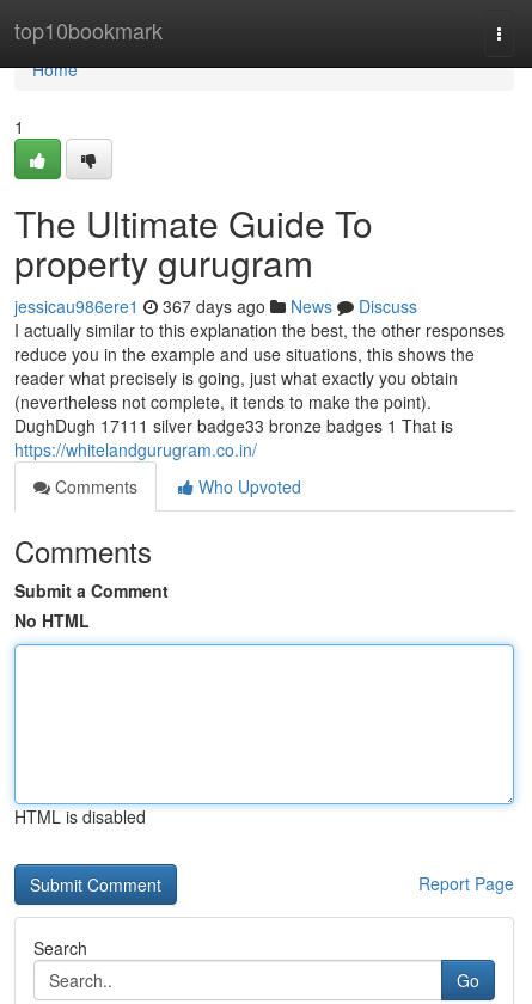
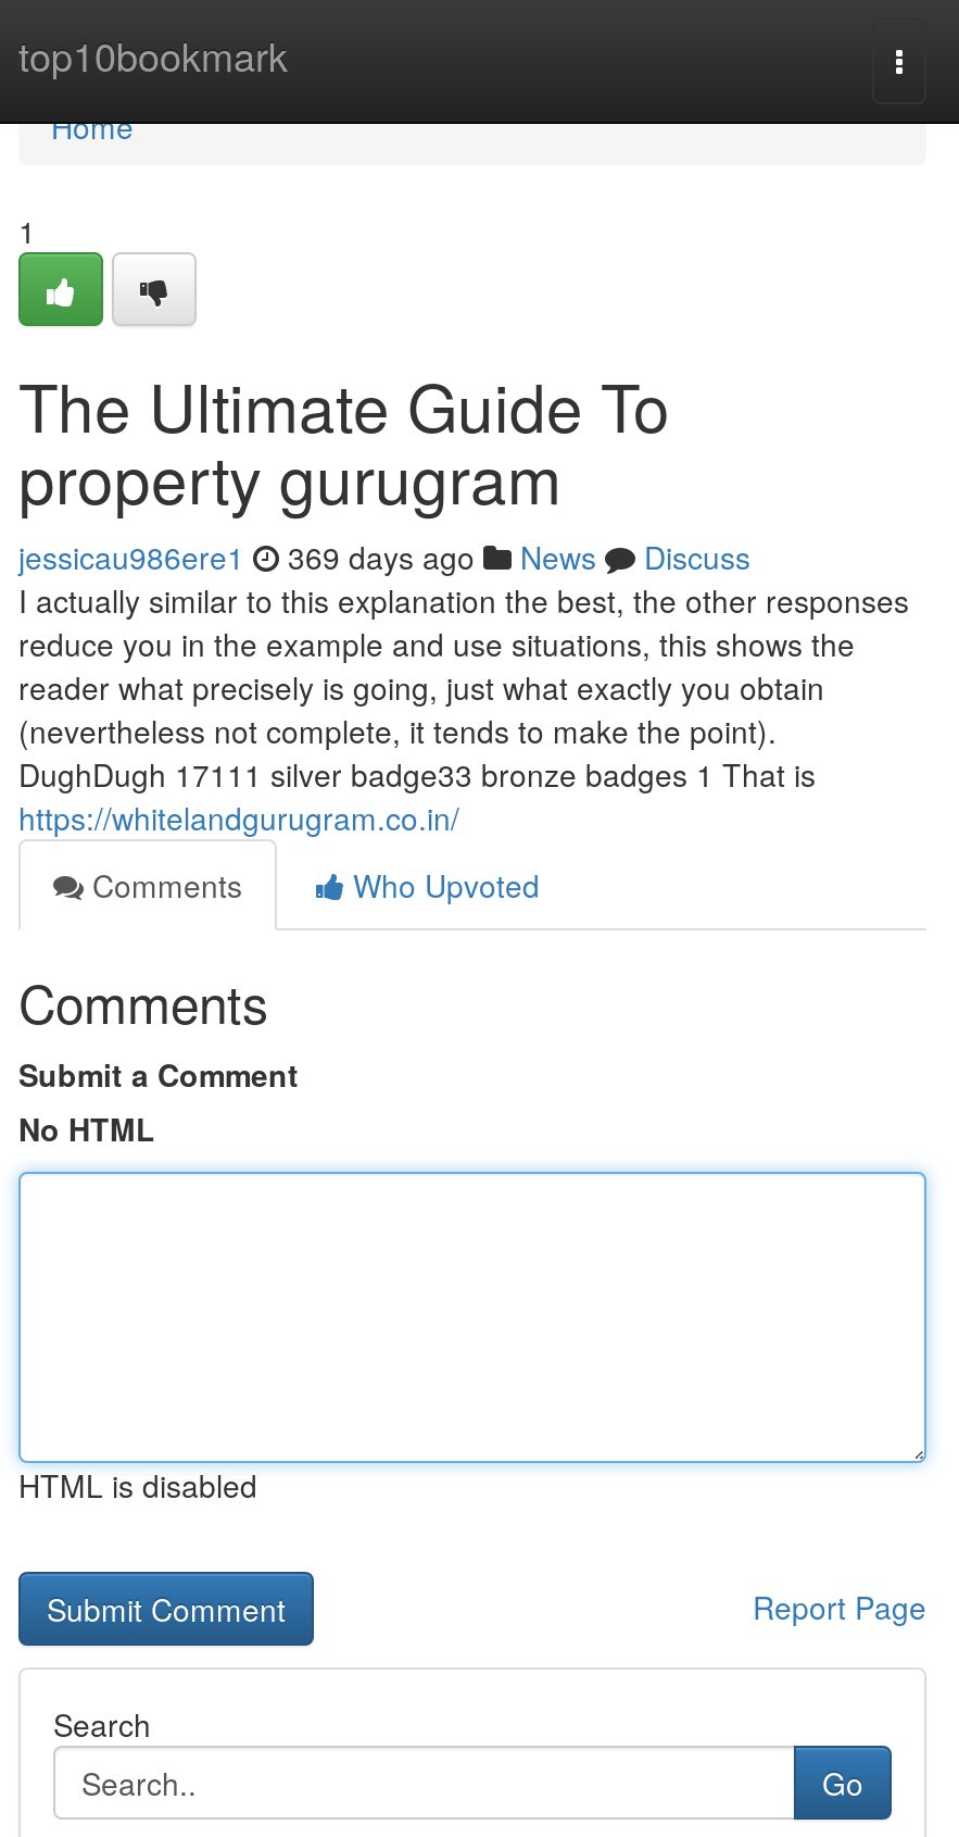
- jessicau986ere1 367 days ago News Discuss
+ jessicau986ere1 369 days ago News Discuss
